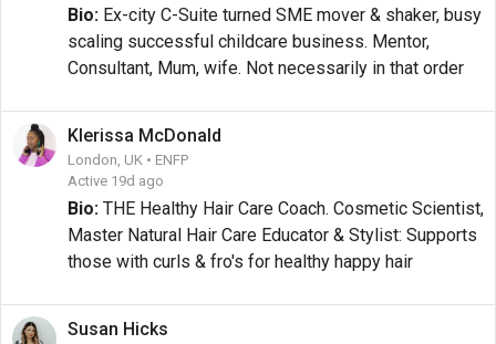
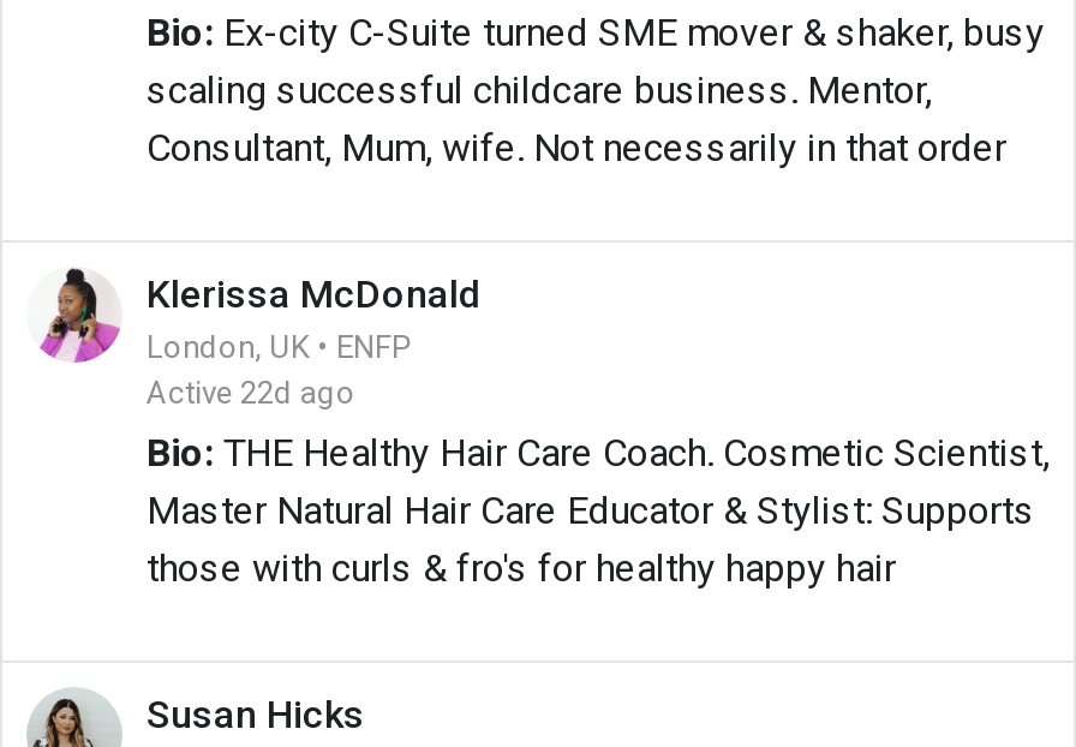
- Active 19d ago
+ Active 22d ago
